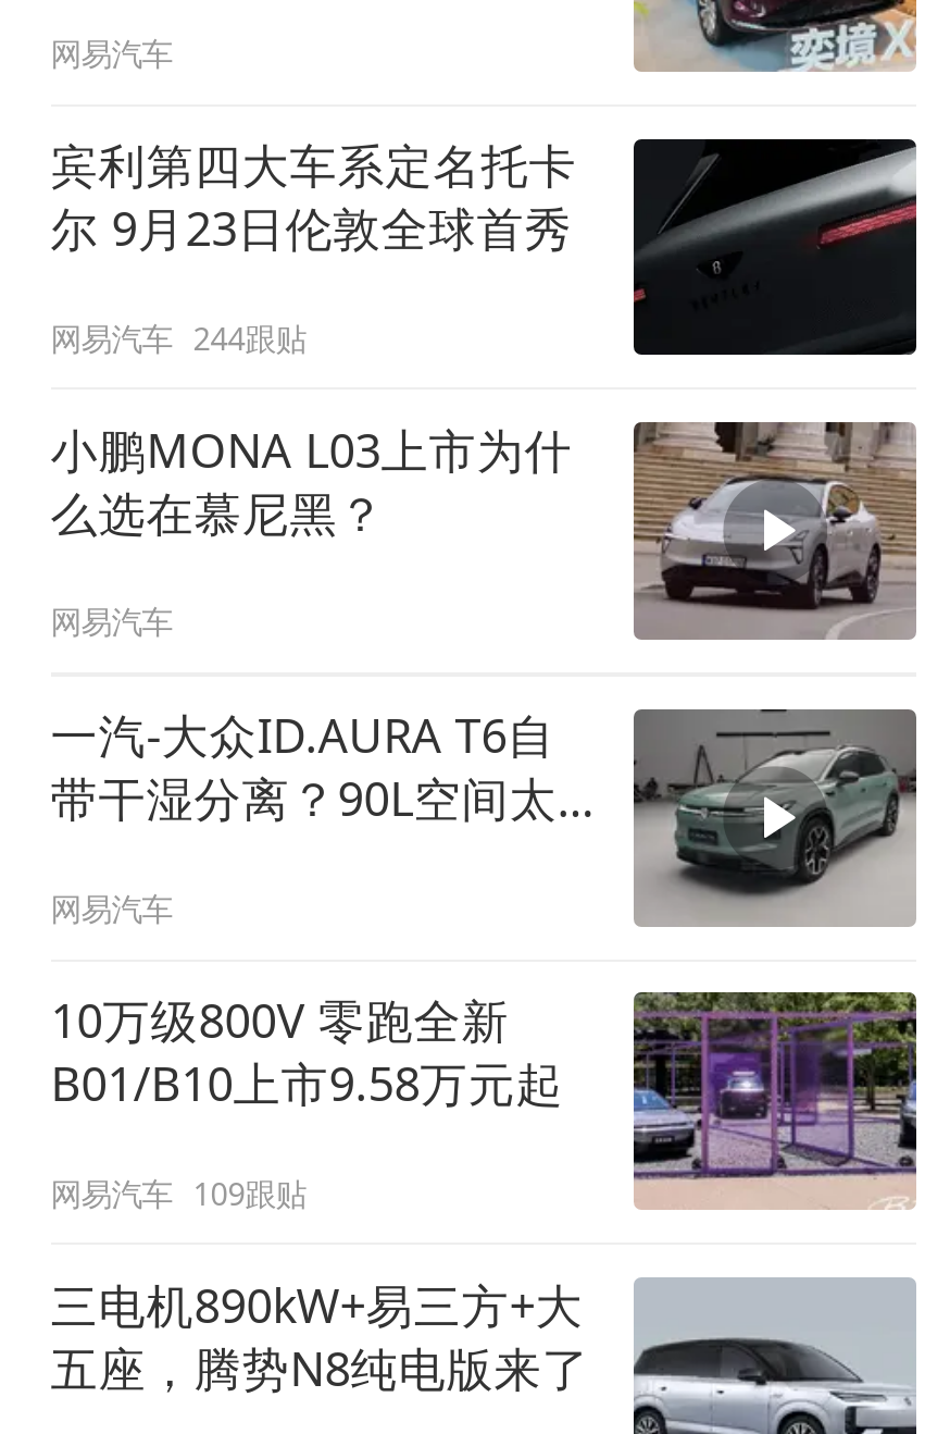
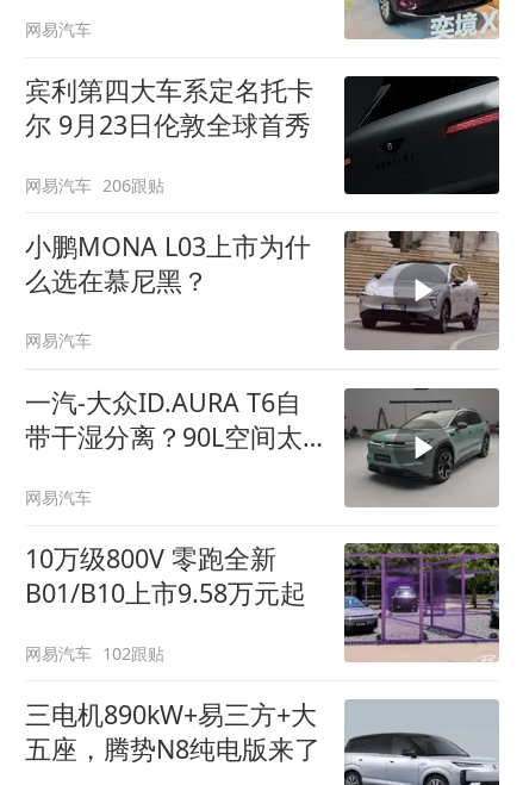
- 网易汽车 244跟贴
+ 网易汽车 206跟贴

- 网易汽车 109跟贴
+ 网易汽车 102跟贴
